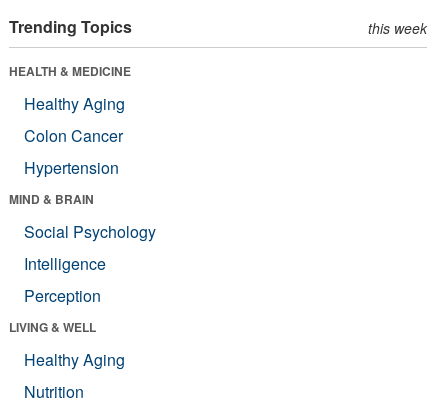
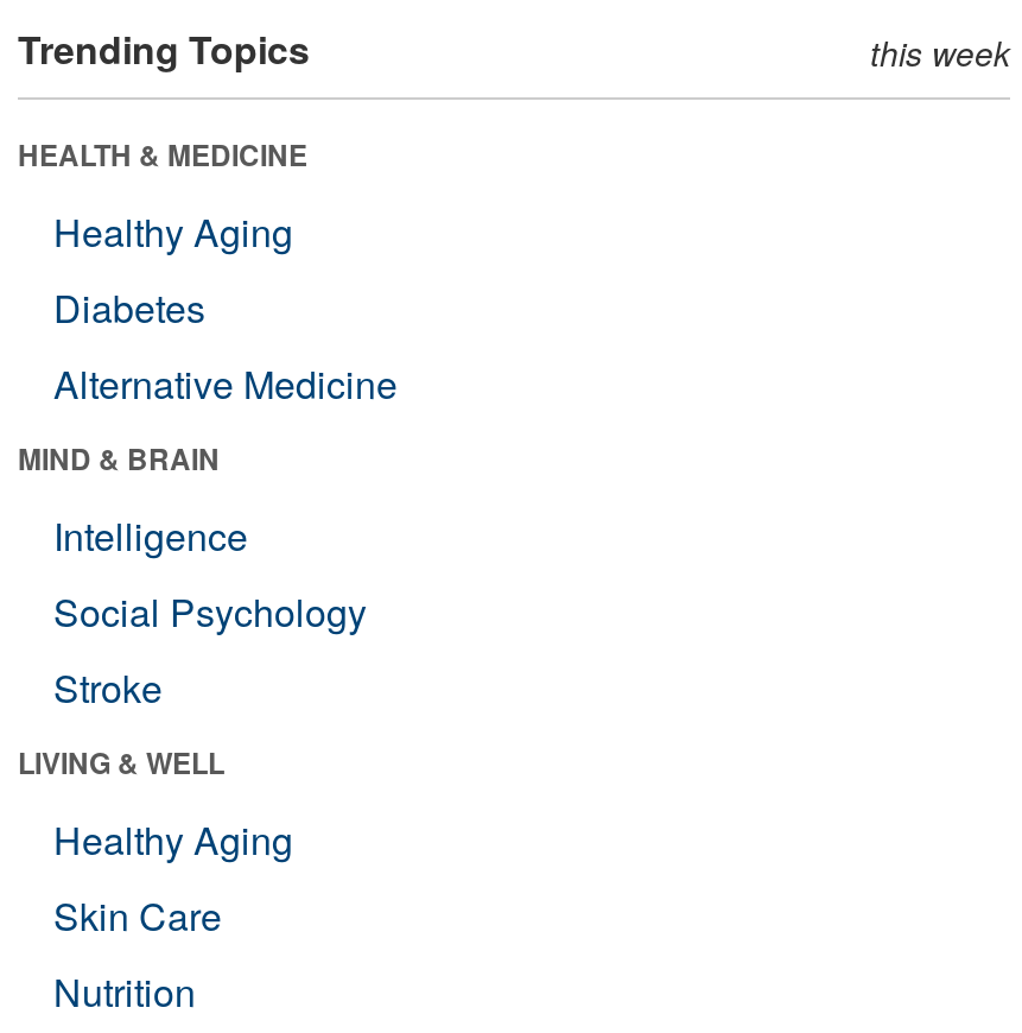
- Colon Cancer
- Hypertension
+ Diabetes
+ Alternative Medicine

moved up: Intelligence

- Perception
+ Stroke

+ Skin Care
